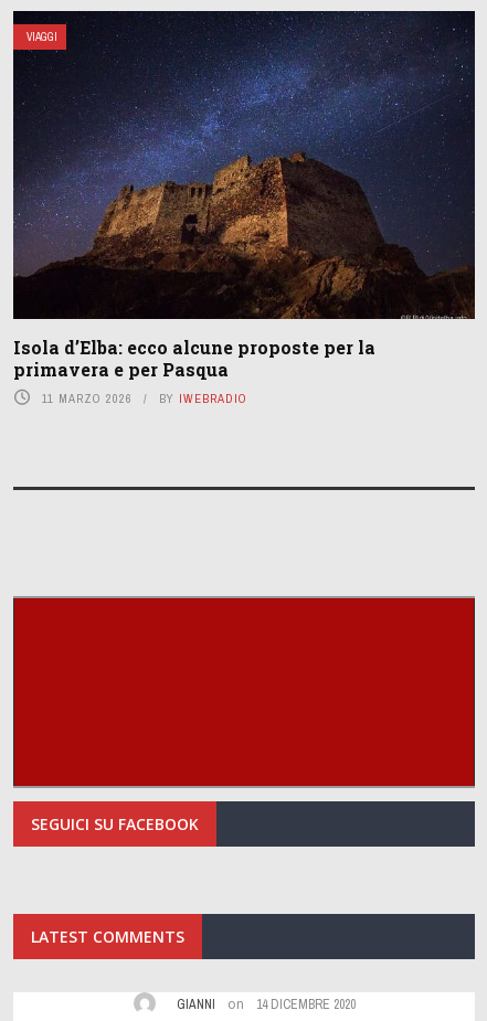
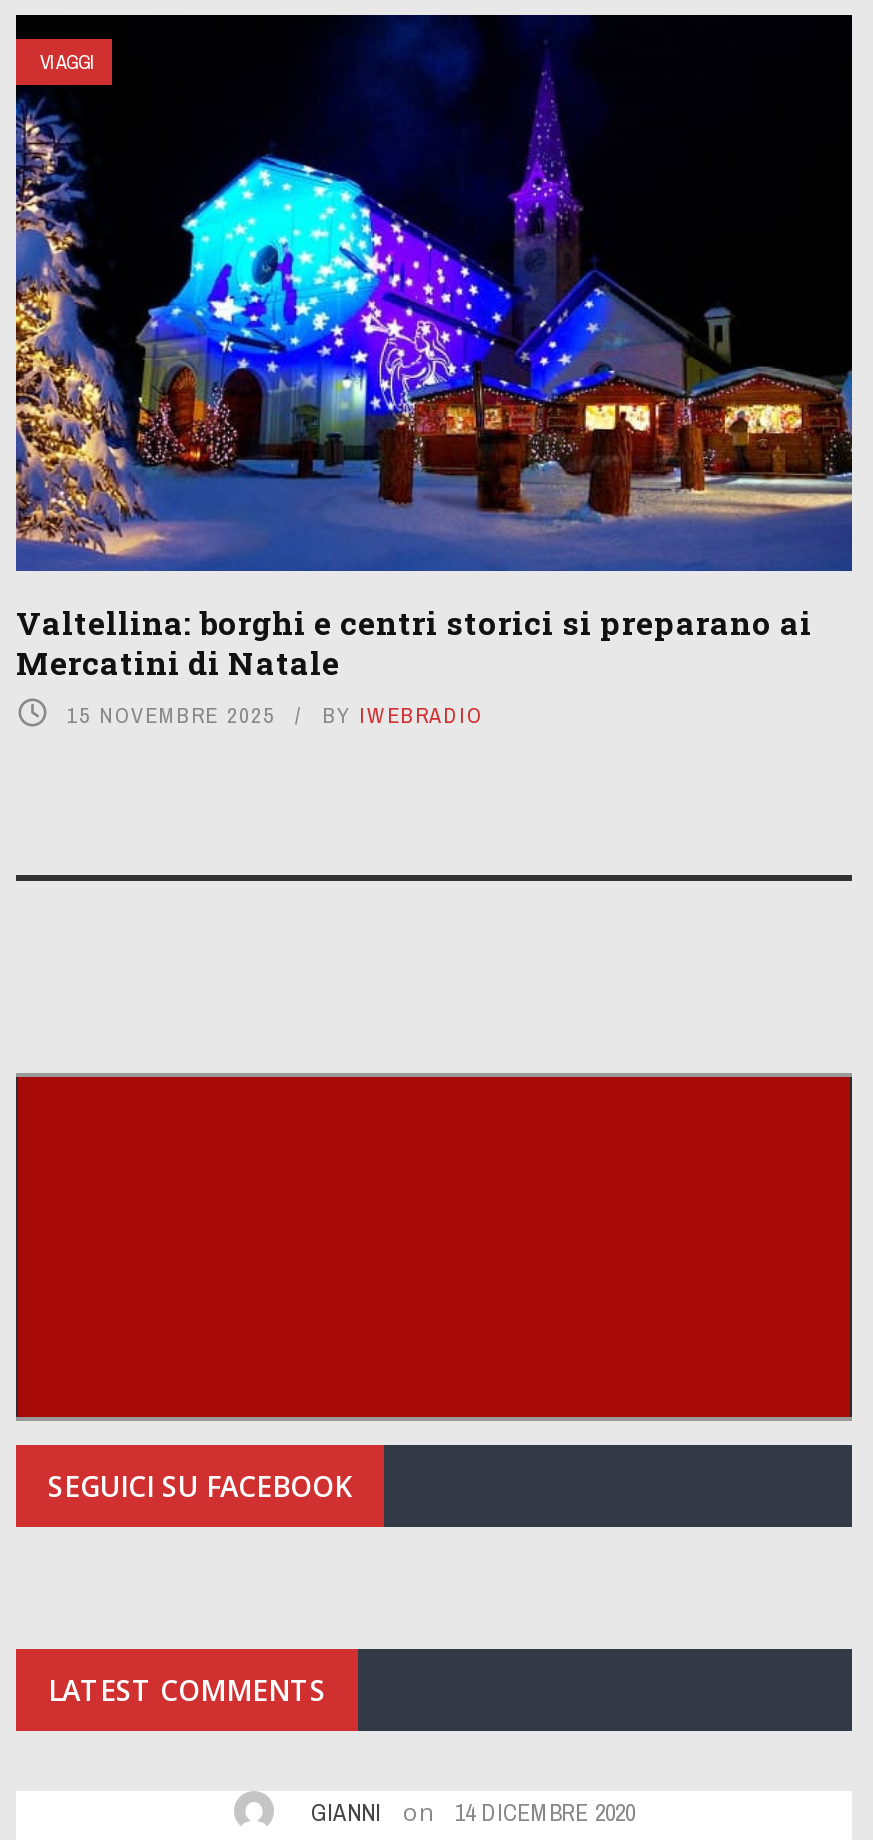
- [image]
- Isola d’Elba: ecco alcune proposte per la
- primavera e per Pasqua
- 11 MARZO 2026
+ [image]
+ Valtellina: borghi e centri storici si preparano ai
+ Mercatini di Natale
+ 15 NOVEMBRE 2025
